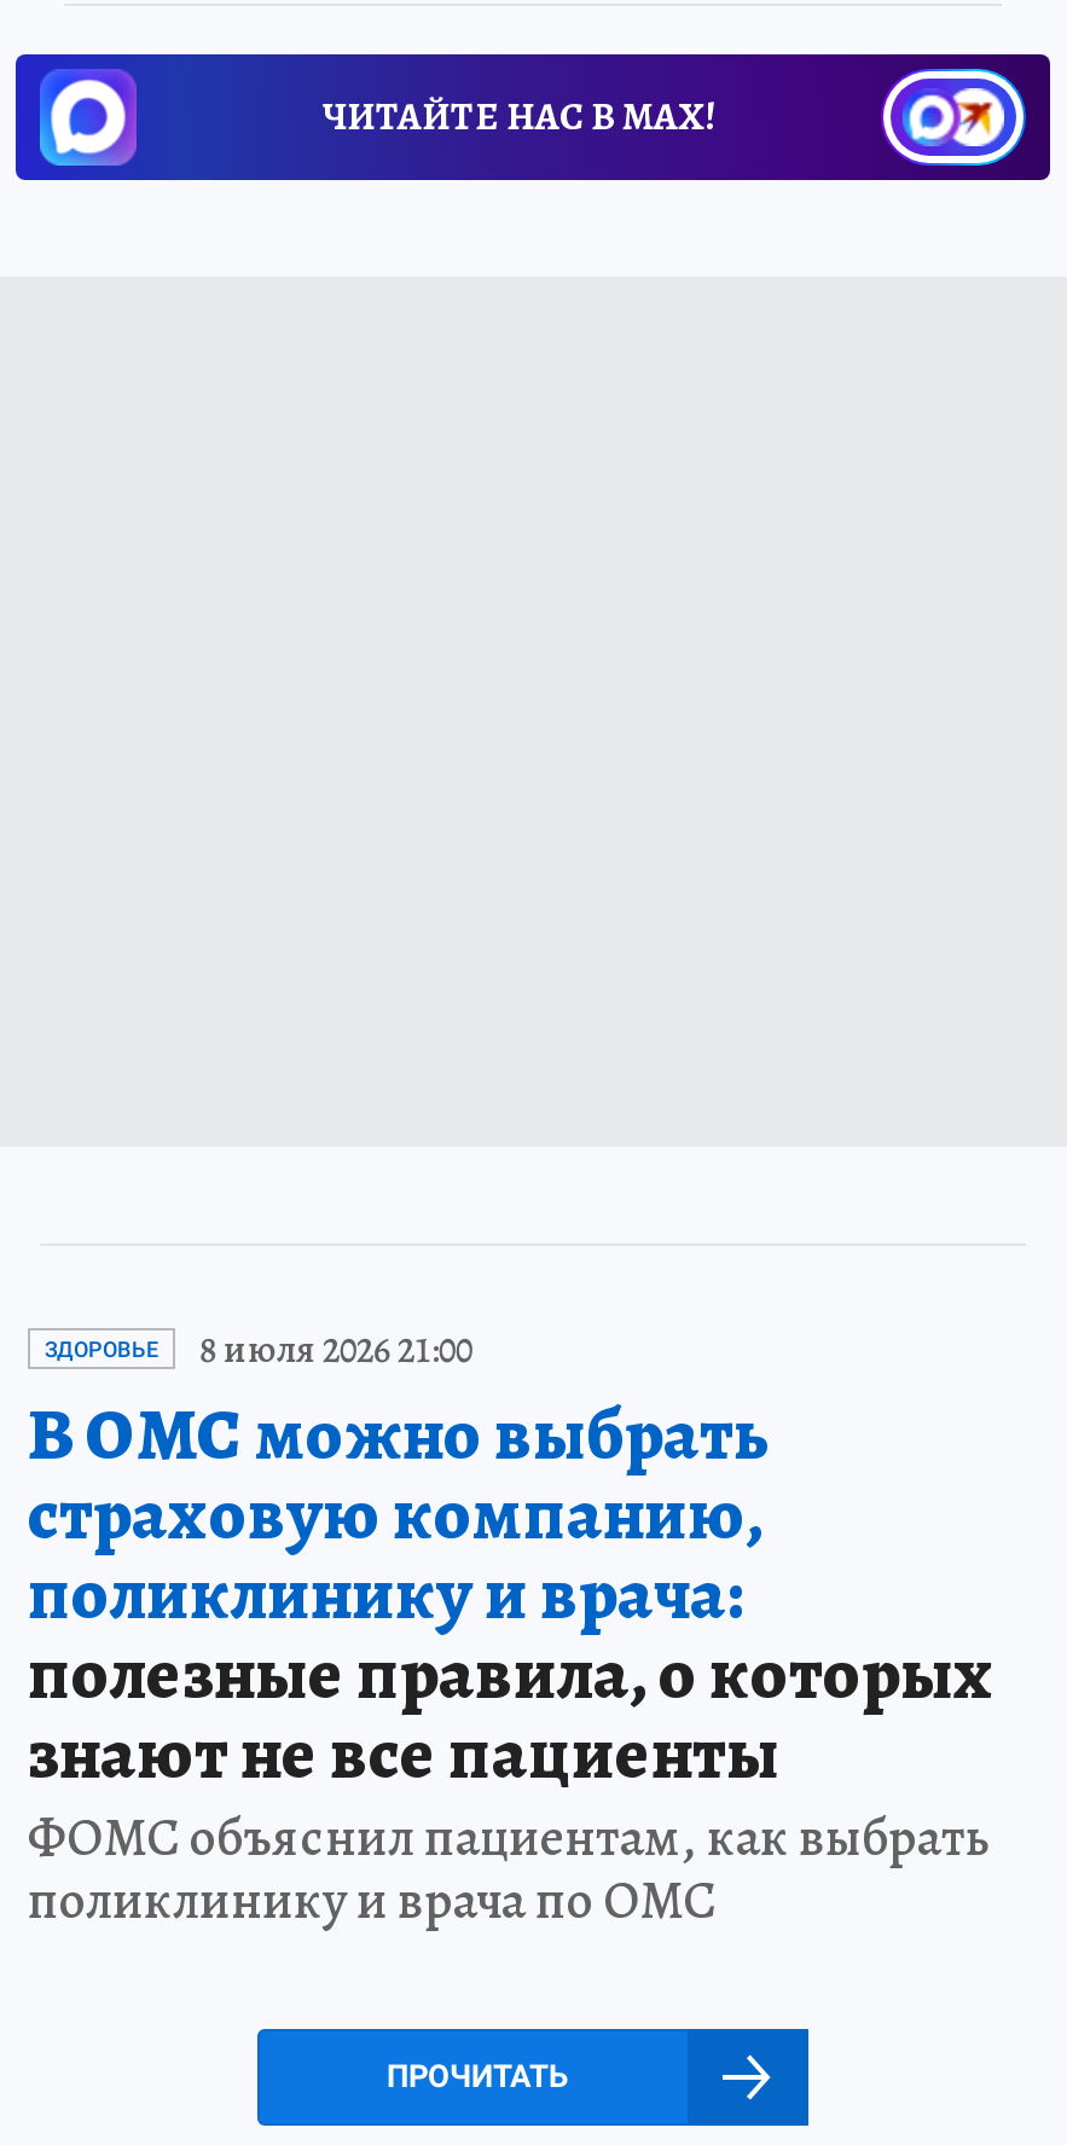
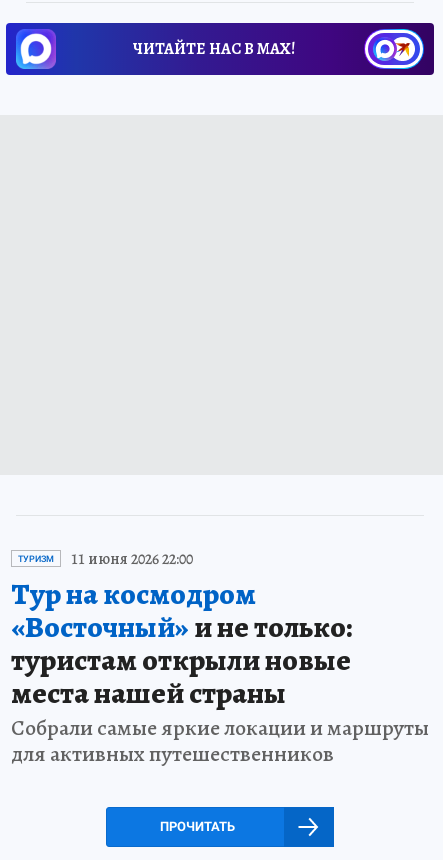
- ЗДОРОВЬЕ
- 8 июля 2026 21:00
- В ОМС можно выбрать
- страховую компанию,
- поликлинику и врача:
- полезные правила, о которых
- знают не все пациенты
- ФОМС объяснил пациентам, как выбрать
- поликлинику и врача по ОМС
+ ТУРИЗМ
+ 11 июня 2026 22:00
+ Тур на космодром
+ «Восточный»и не только:
+ туристам открыли новые
+ места нашей страны
+ Собрали самые яркие локации и маршруты
+ для активных путешественников
